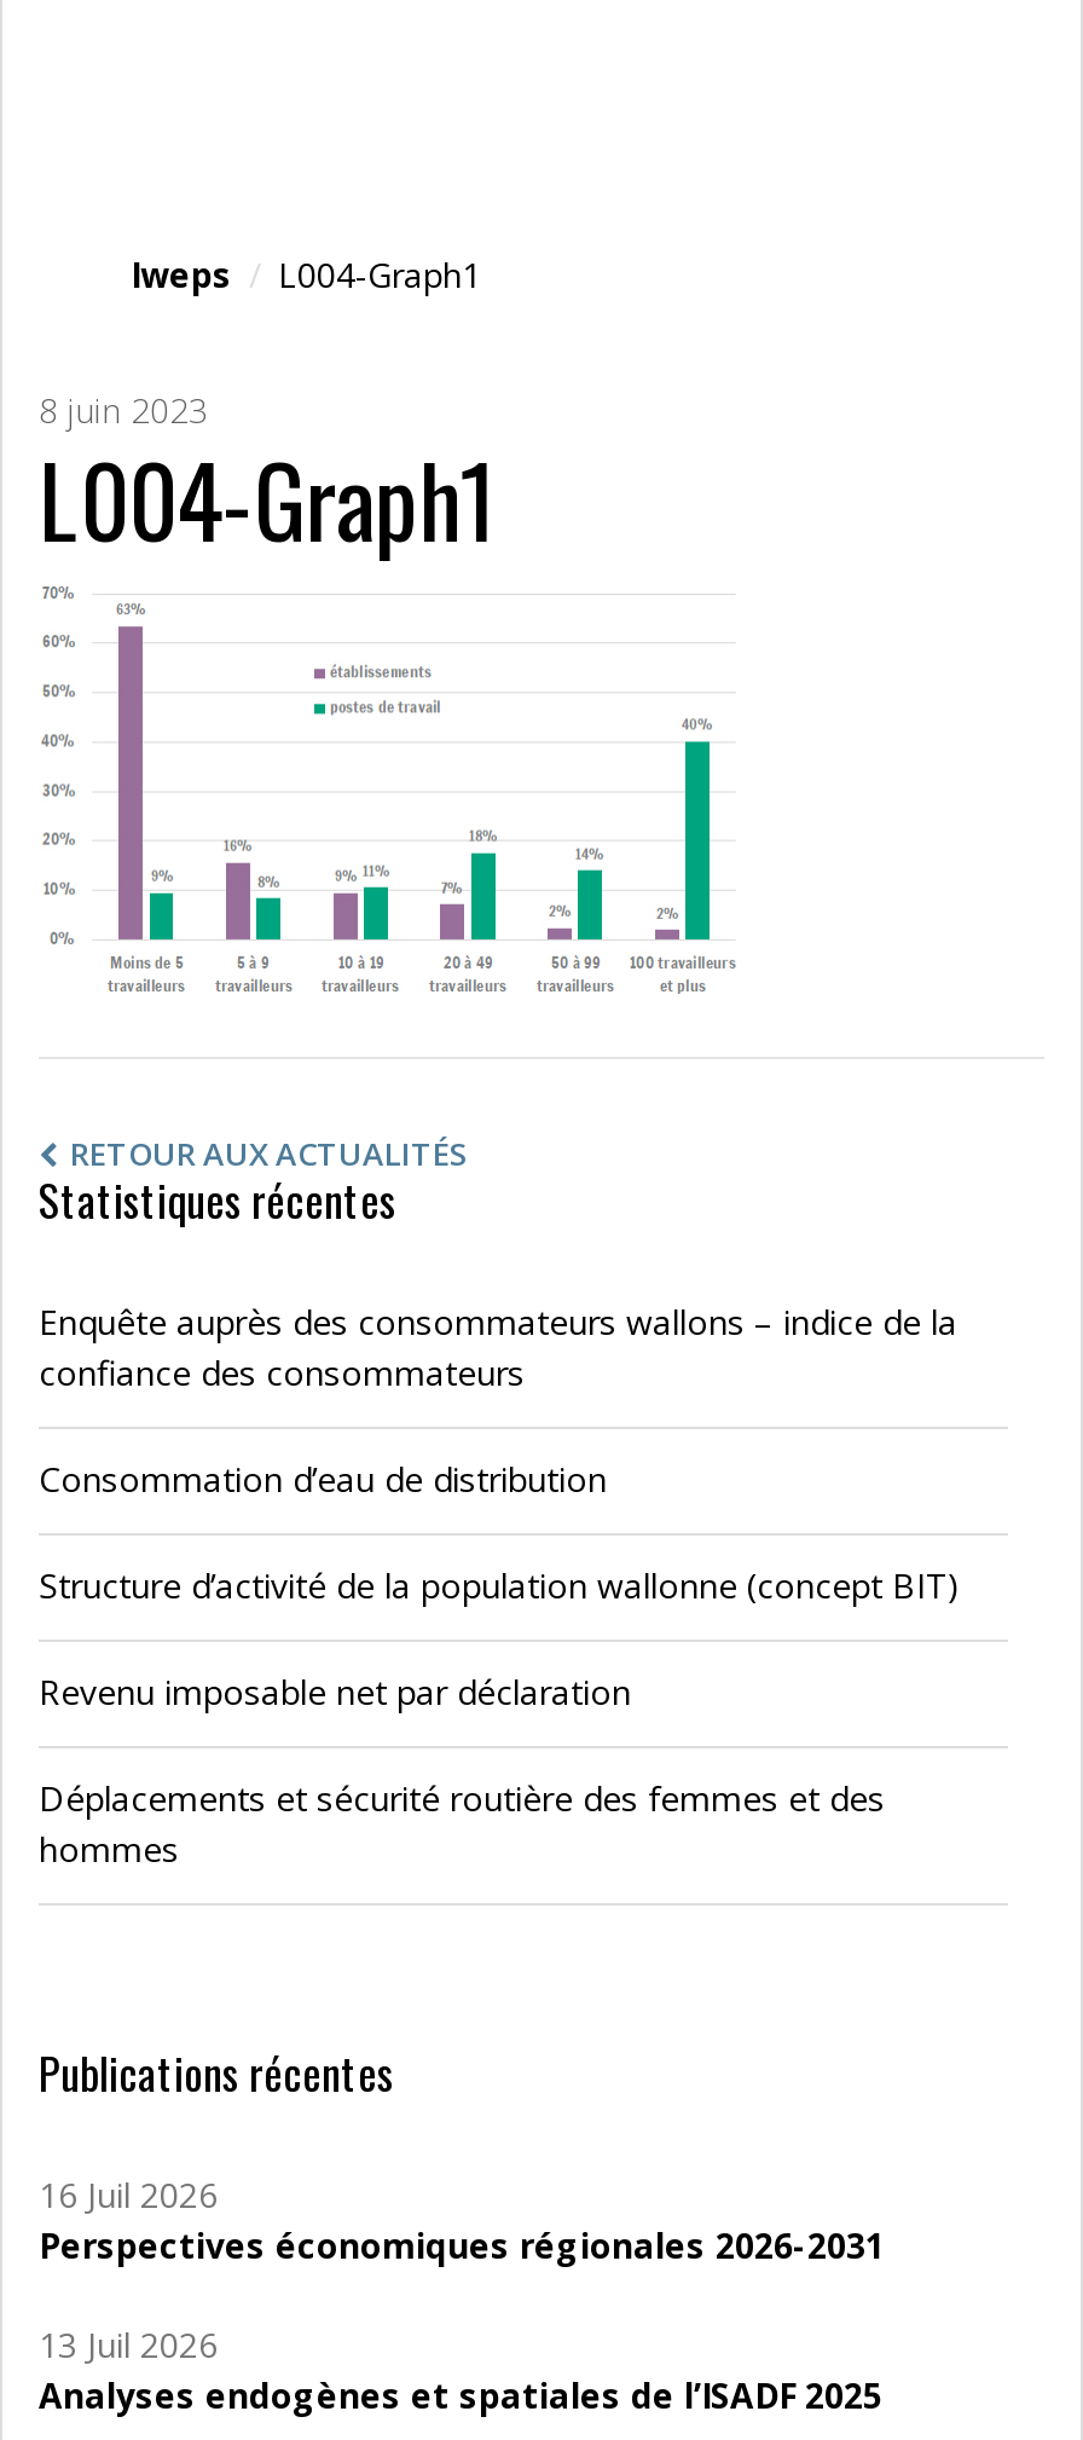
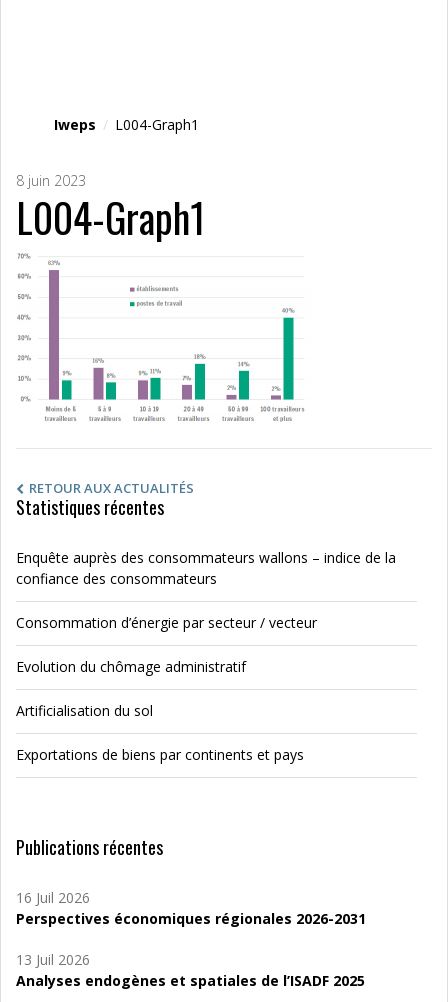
- Consommation d’eau de distribution
+ Consommation d’énergie par secteur / vecteur

- Structure d’activité de la population wallonne (concept BIT)
+ Evolution du chômage administratif

- Revenu imposable net par déclaration
+ Artificialisation du sol

- Déplacements et sécurité routière des femmes et des
- hommes
+ Exportations de biens par continents et pays
